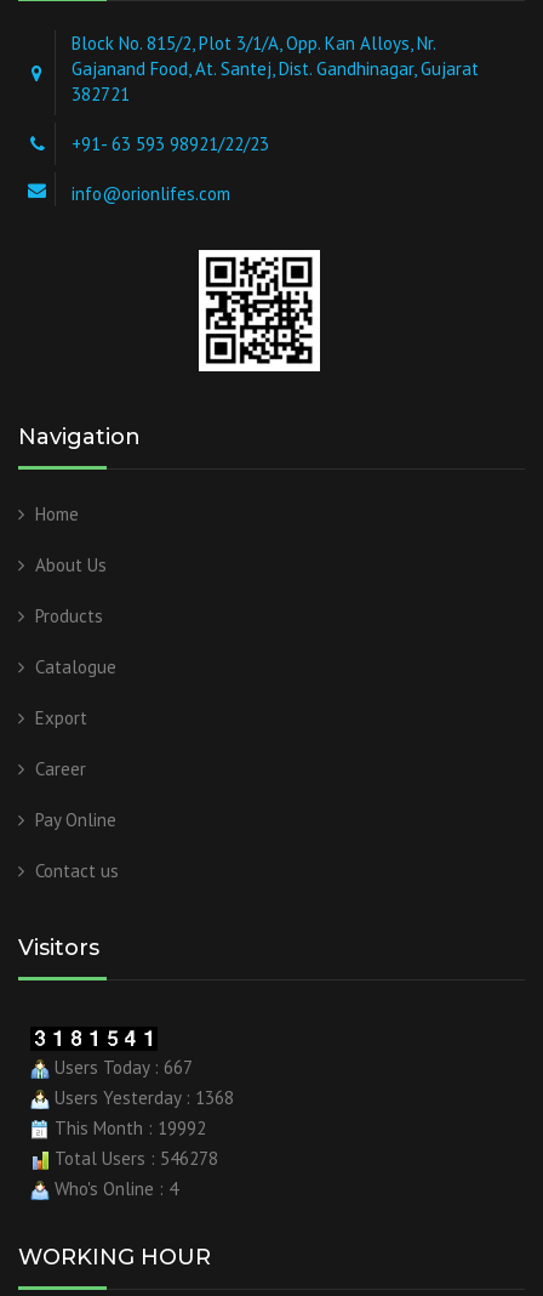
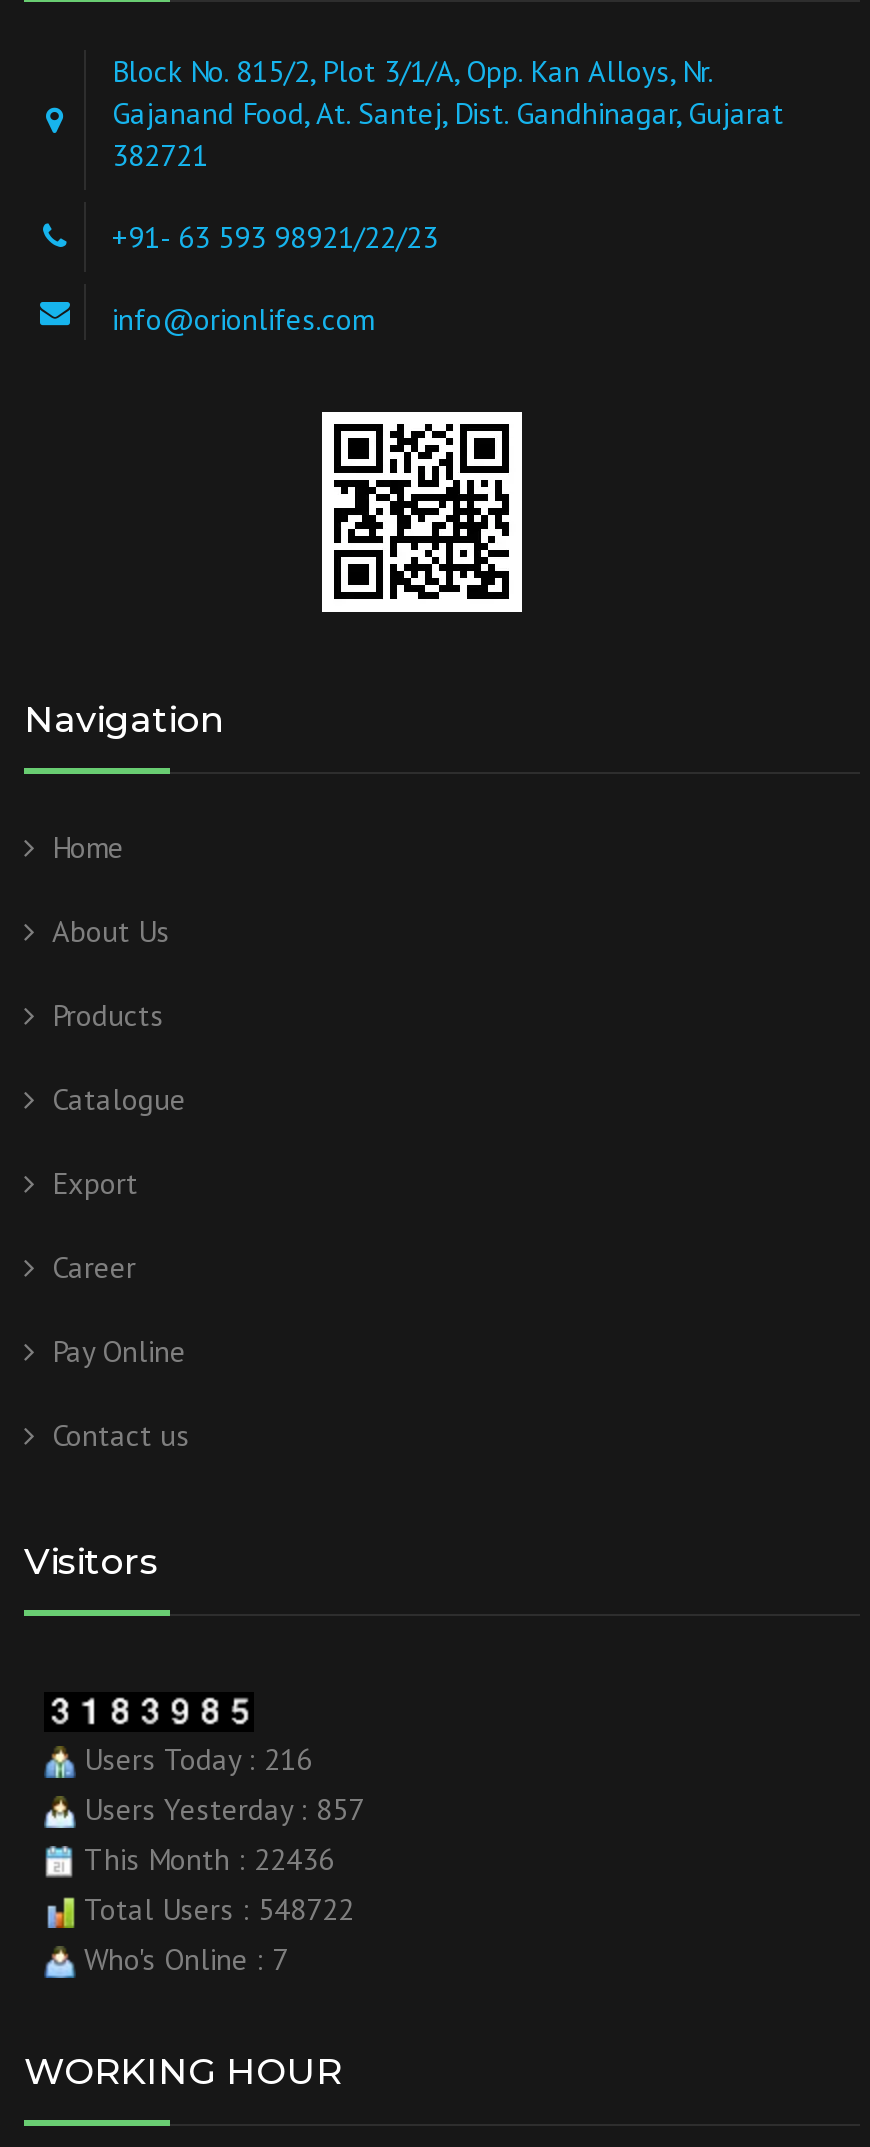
- Users Today : 667
+ Users Today : 216

- Users Yesterday : 1368
+ Users Yesterday : 857

- This Month : 19992
+ This Month : 22436

- Total Users : 546278
+ Total Users : 548722

- Who's Online : 4
+ Who's Online : 7
